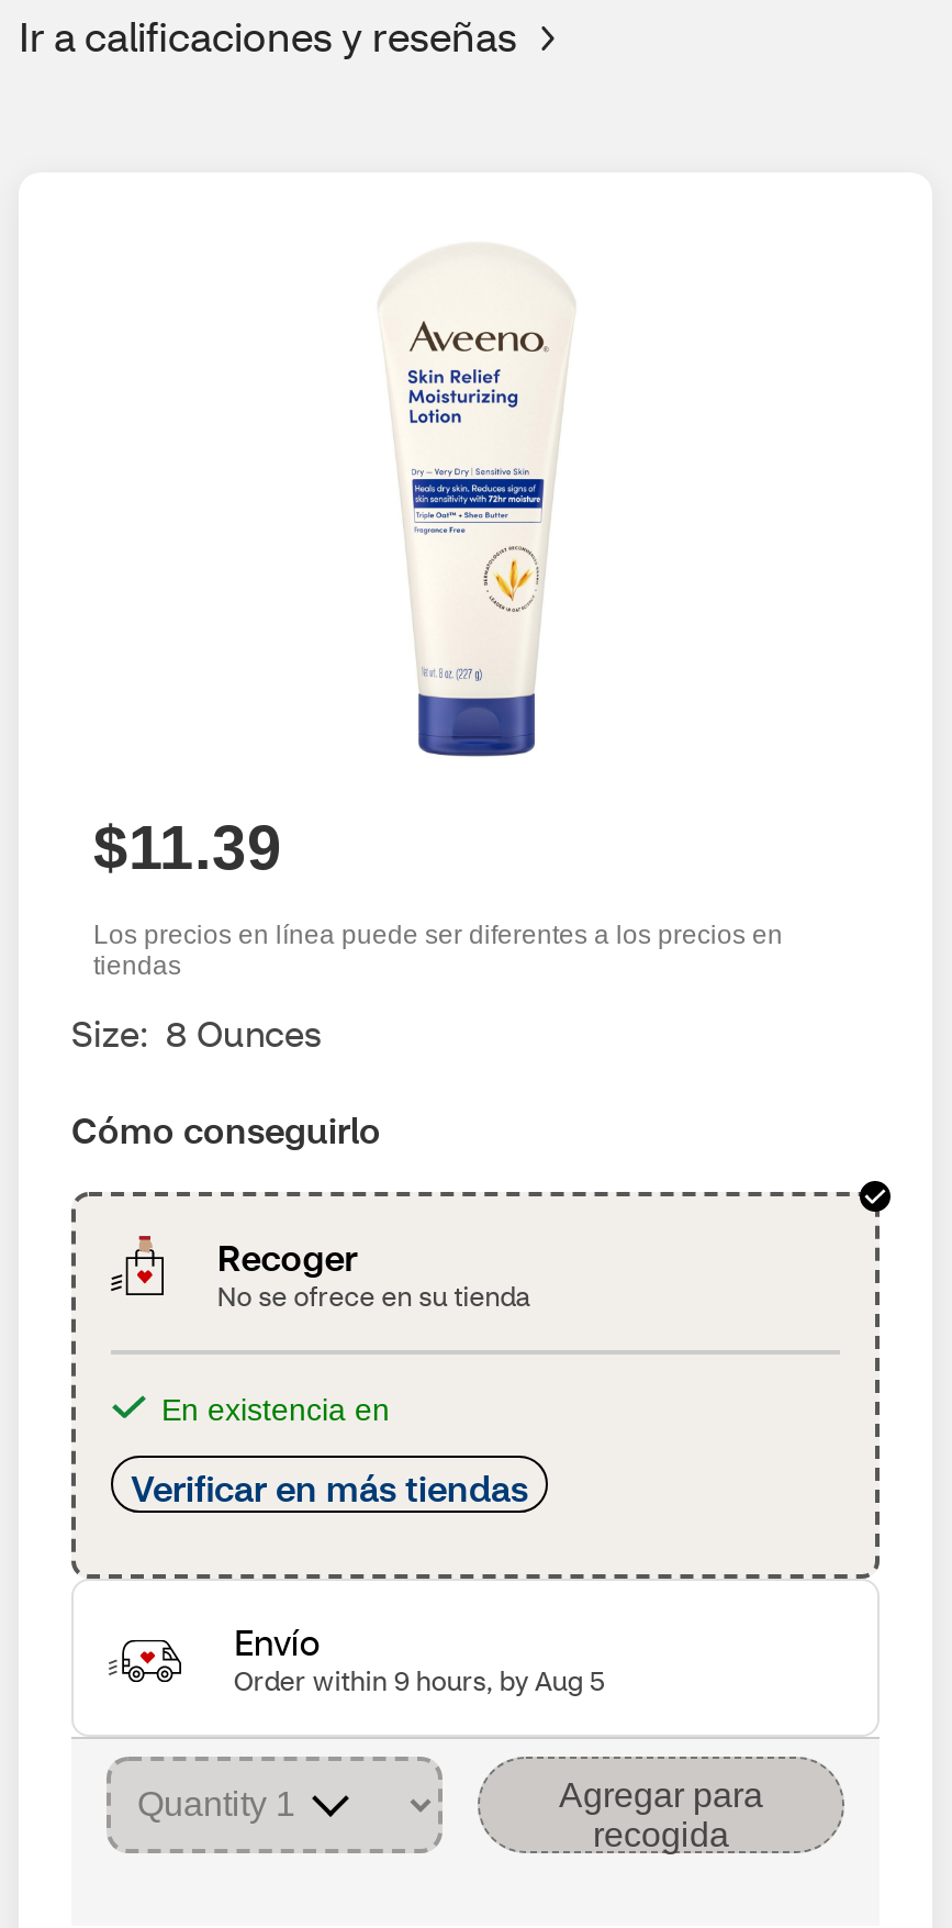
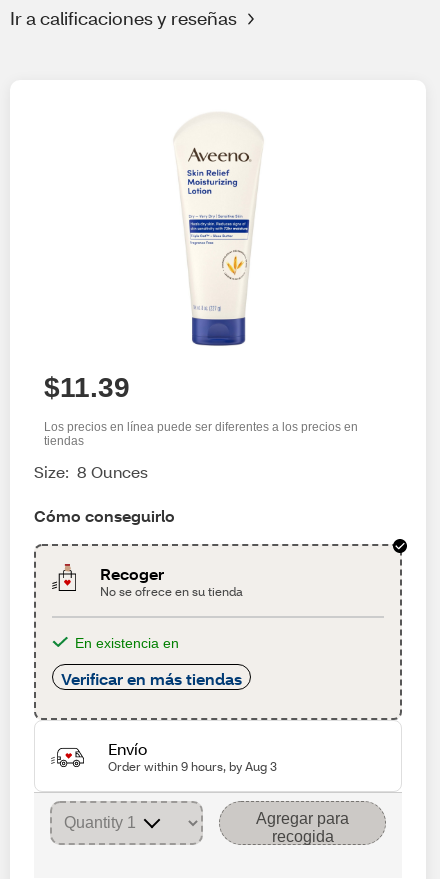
- Order within 9 hours, by Aug 5
+ Order within 9 hours, by Aug 3
